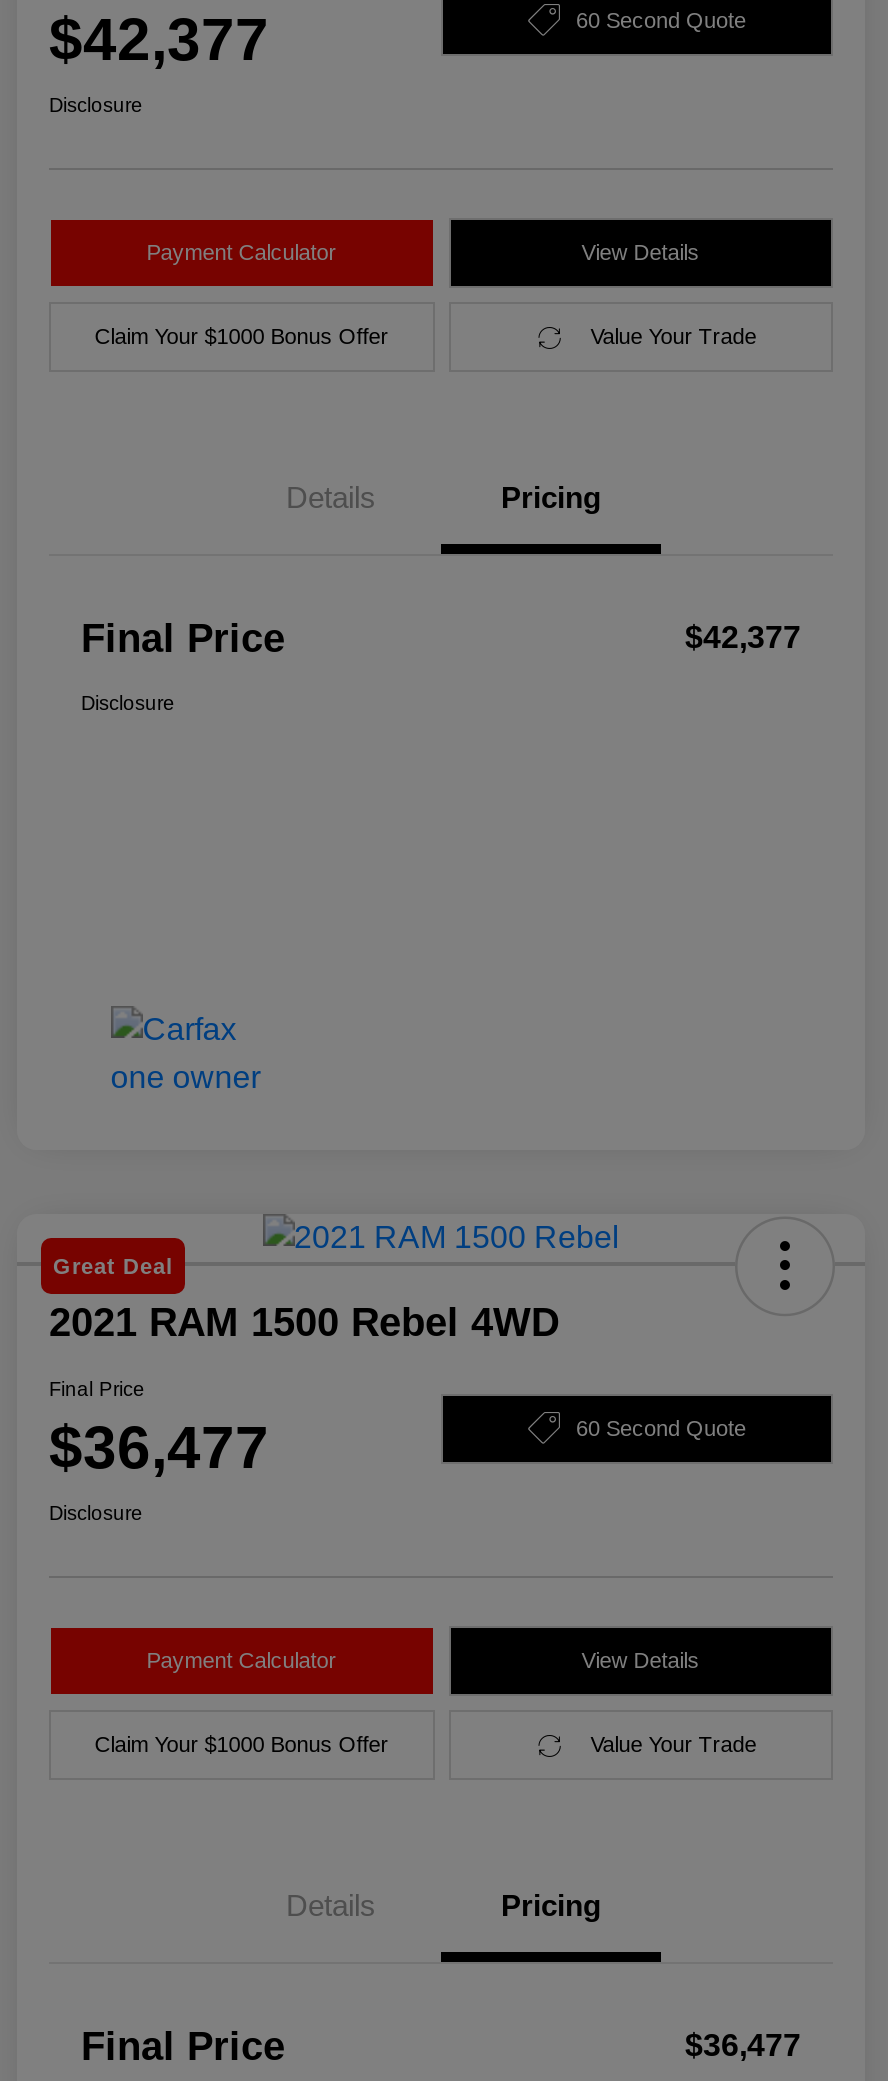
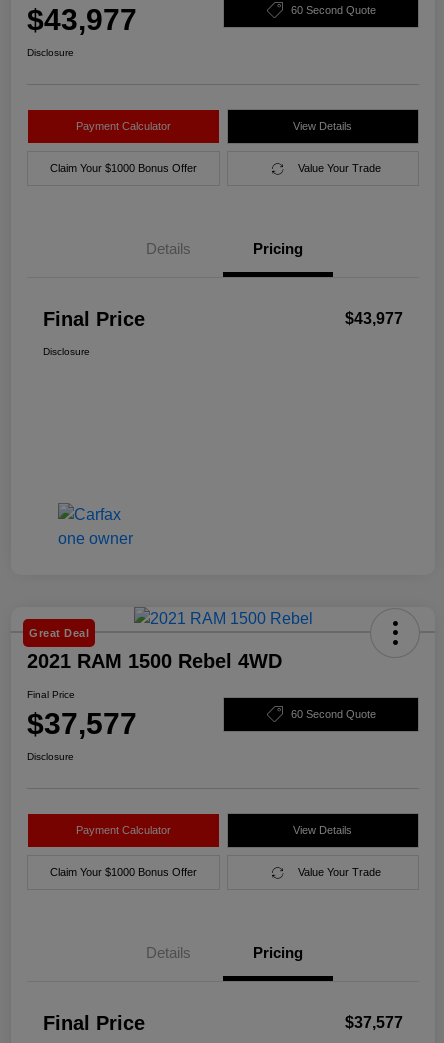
- $42,377
+ $43,977

- $42,377
+ $43,977

- $36,477
+ $37,577

- $36,477
+ $37,577
